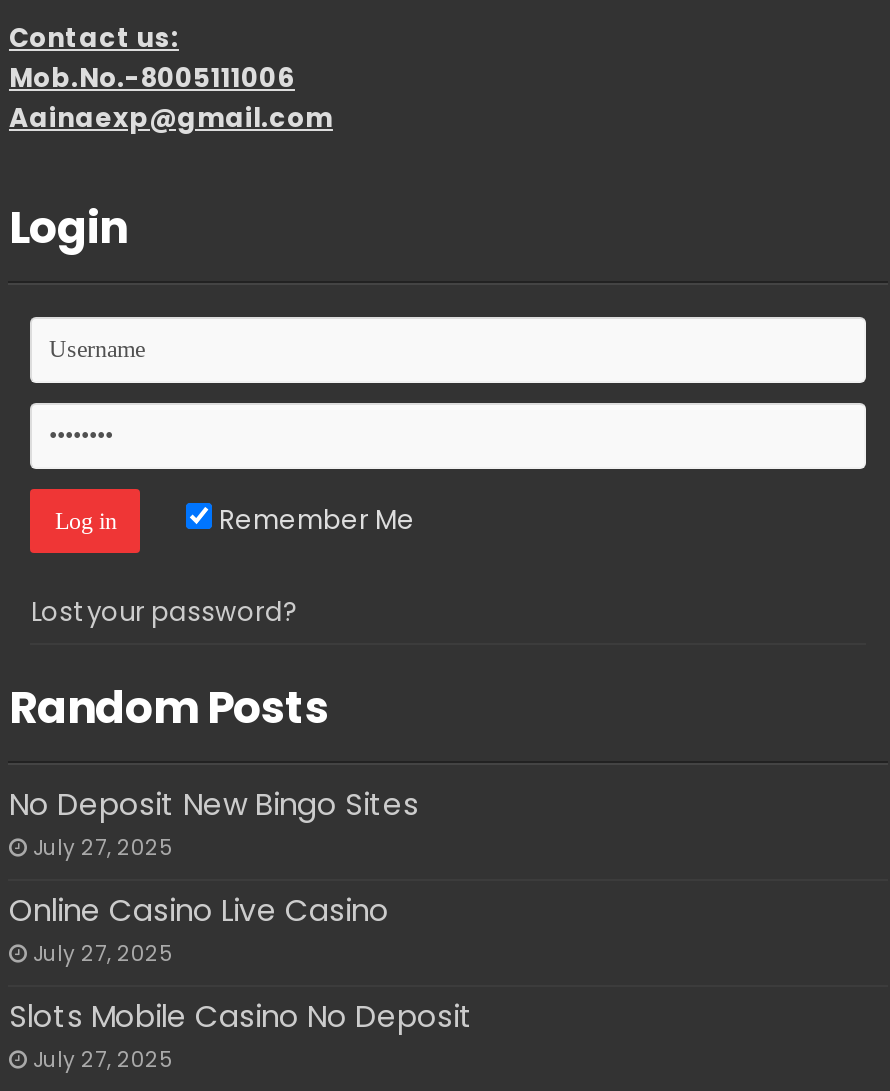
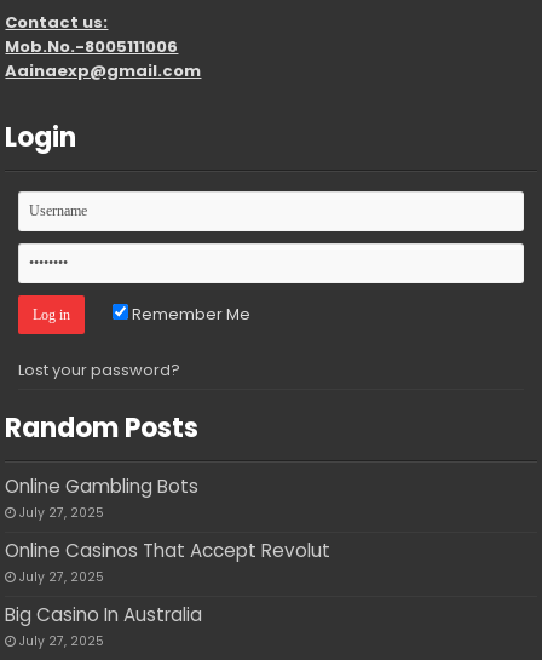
- No Deposit New Bingo Sites
+ Online Gambling Bots

- Online Casino Live Casino
+ Online Casinos That Accept Revolut

- Slots Mobile Casino No Deposit
+ Big Casino In Australia
